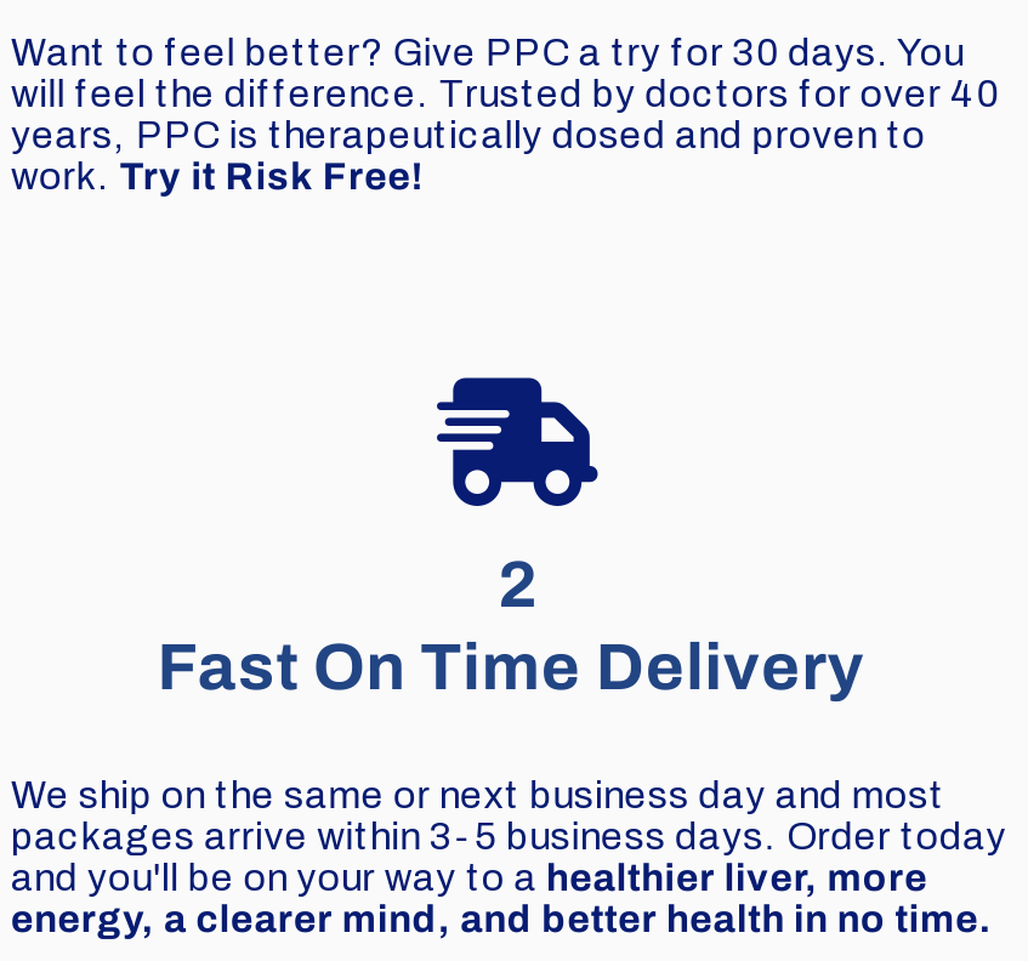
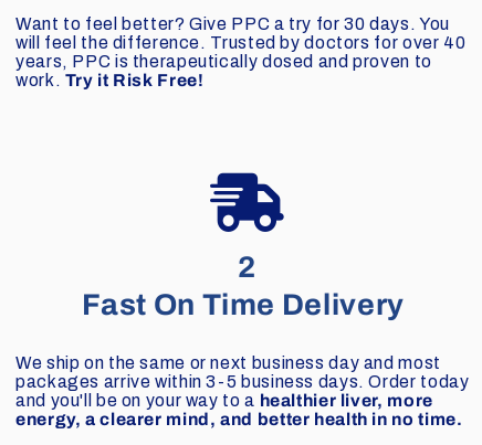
- [image]
+ [image]
